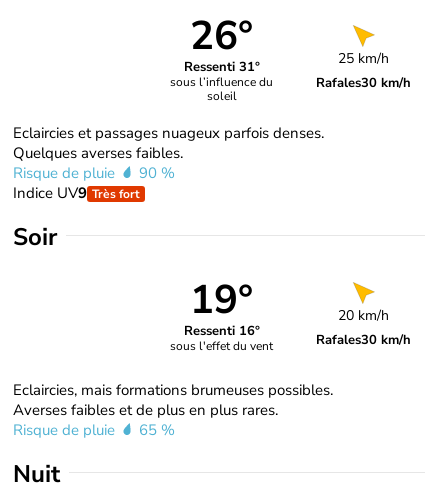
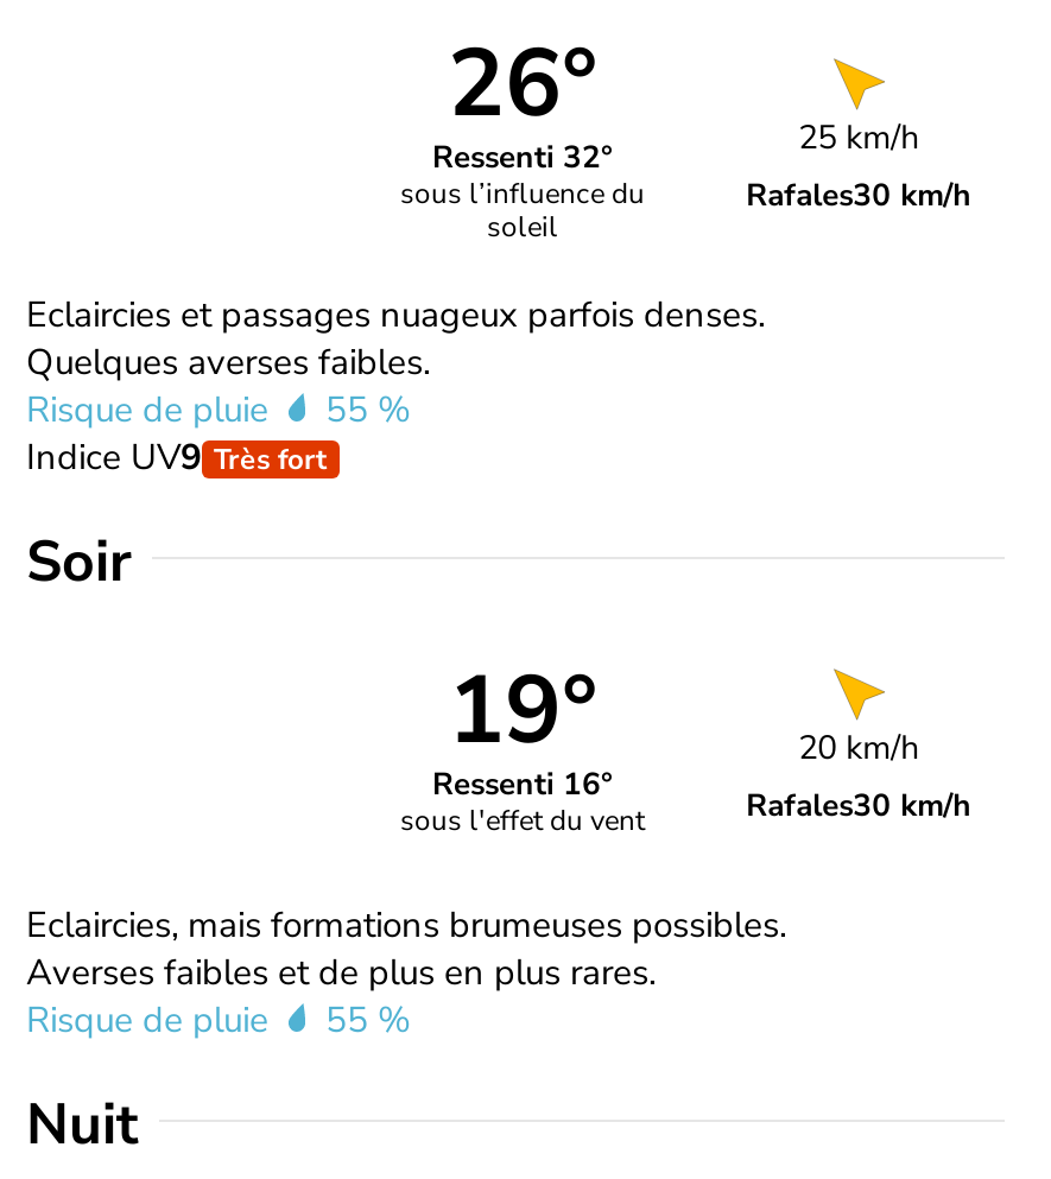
- Ressenti 31°
+ Ressenti 32°

- Risque de pluie 90 %
+ Risque de pluie 55 %

- Risque de pluie 65 %
+ Risque de pluie 55 %
